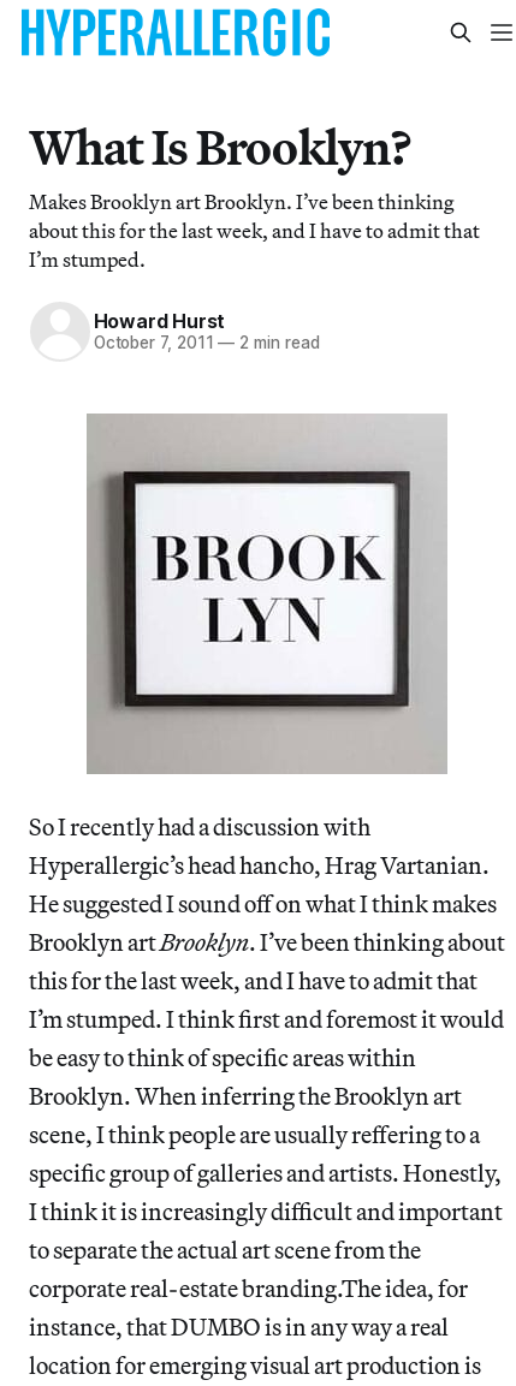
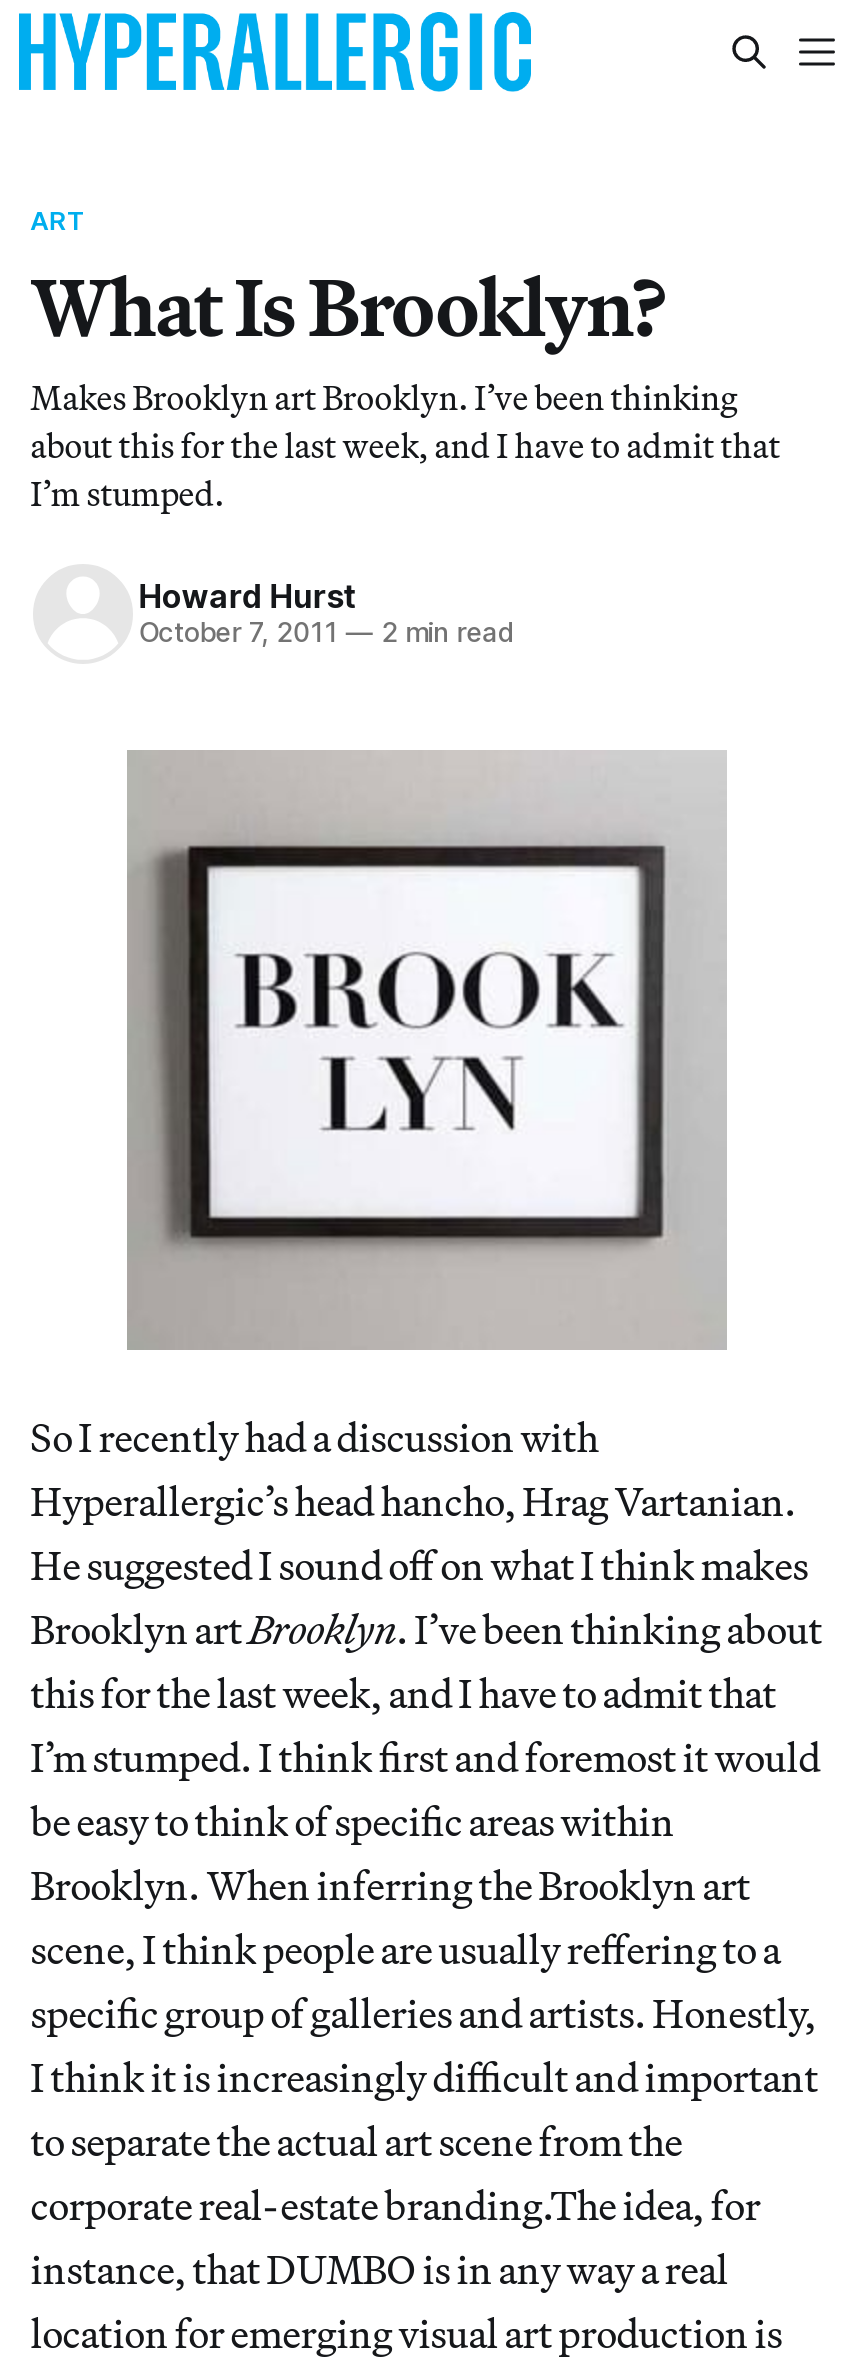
+ ART
